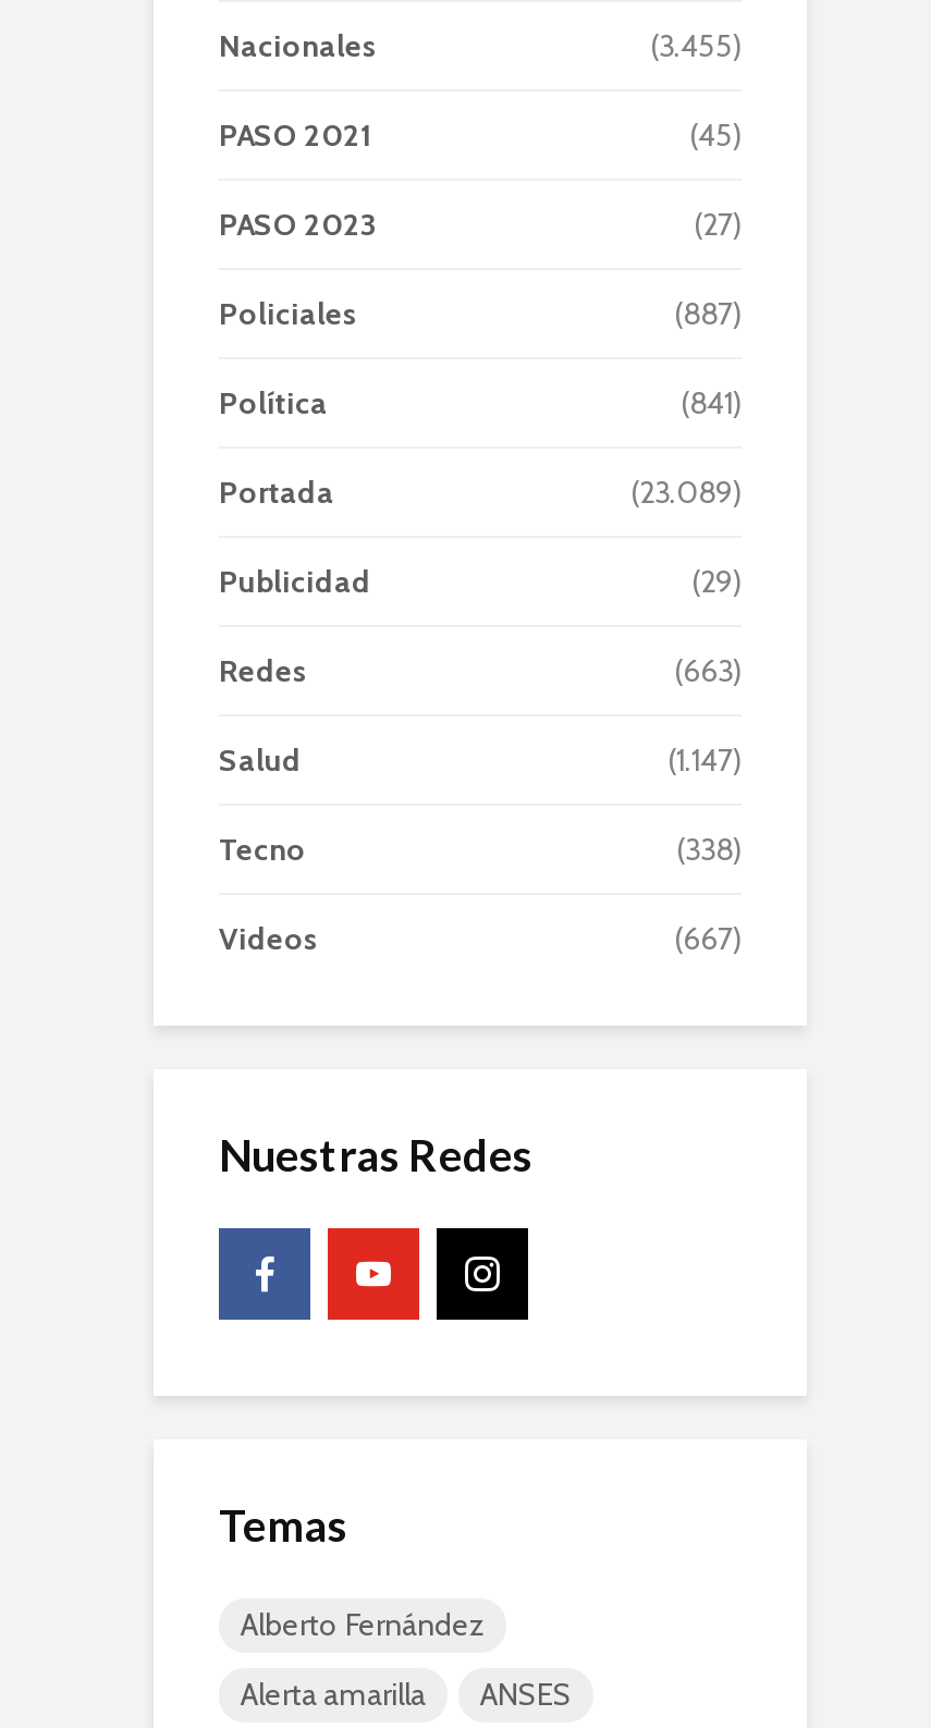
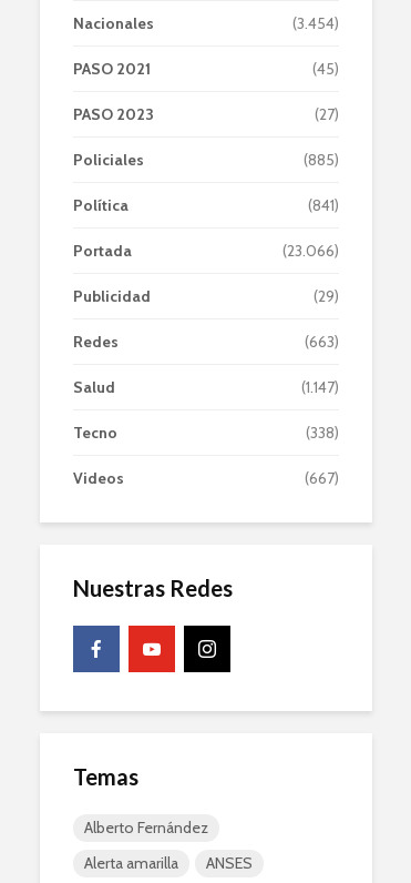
- (3.455)
+ (3.454)

- (887)
+ (885)

- (23.089)
+ (23.066)
